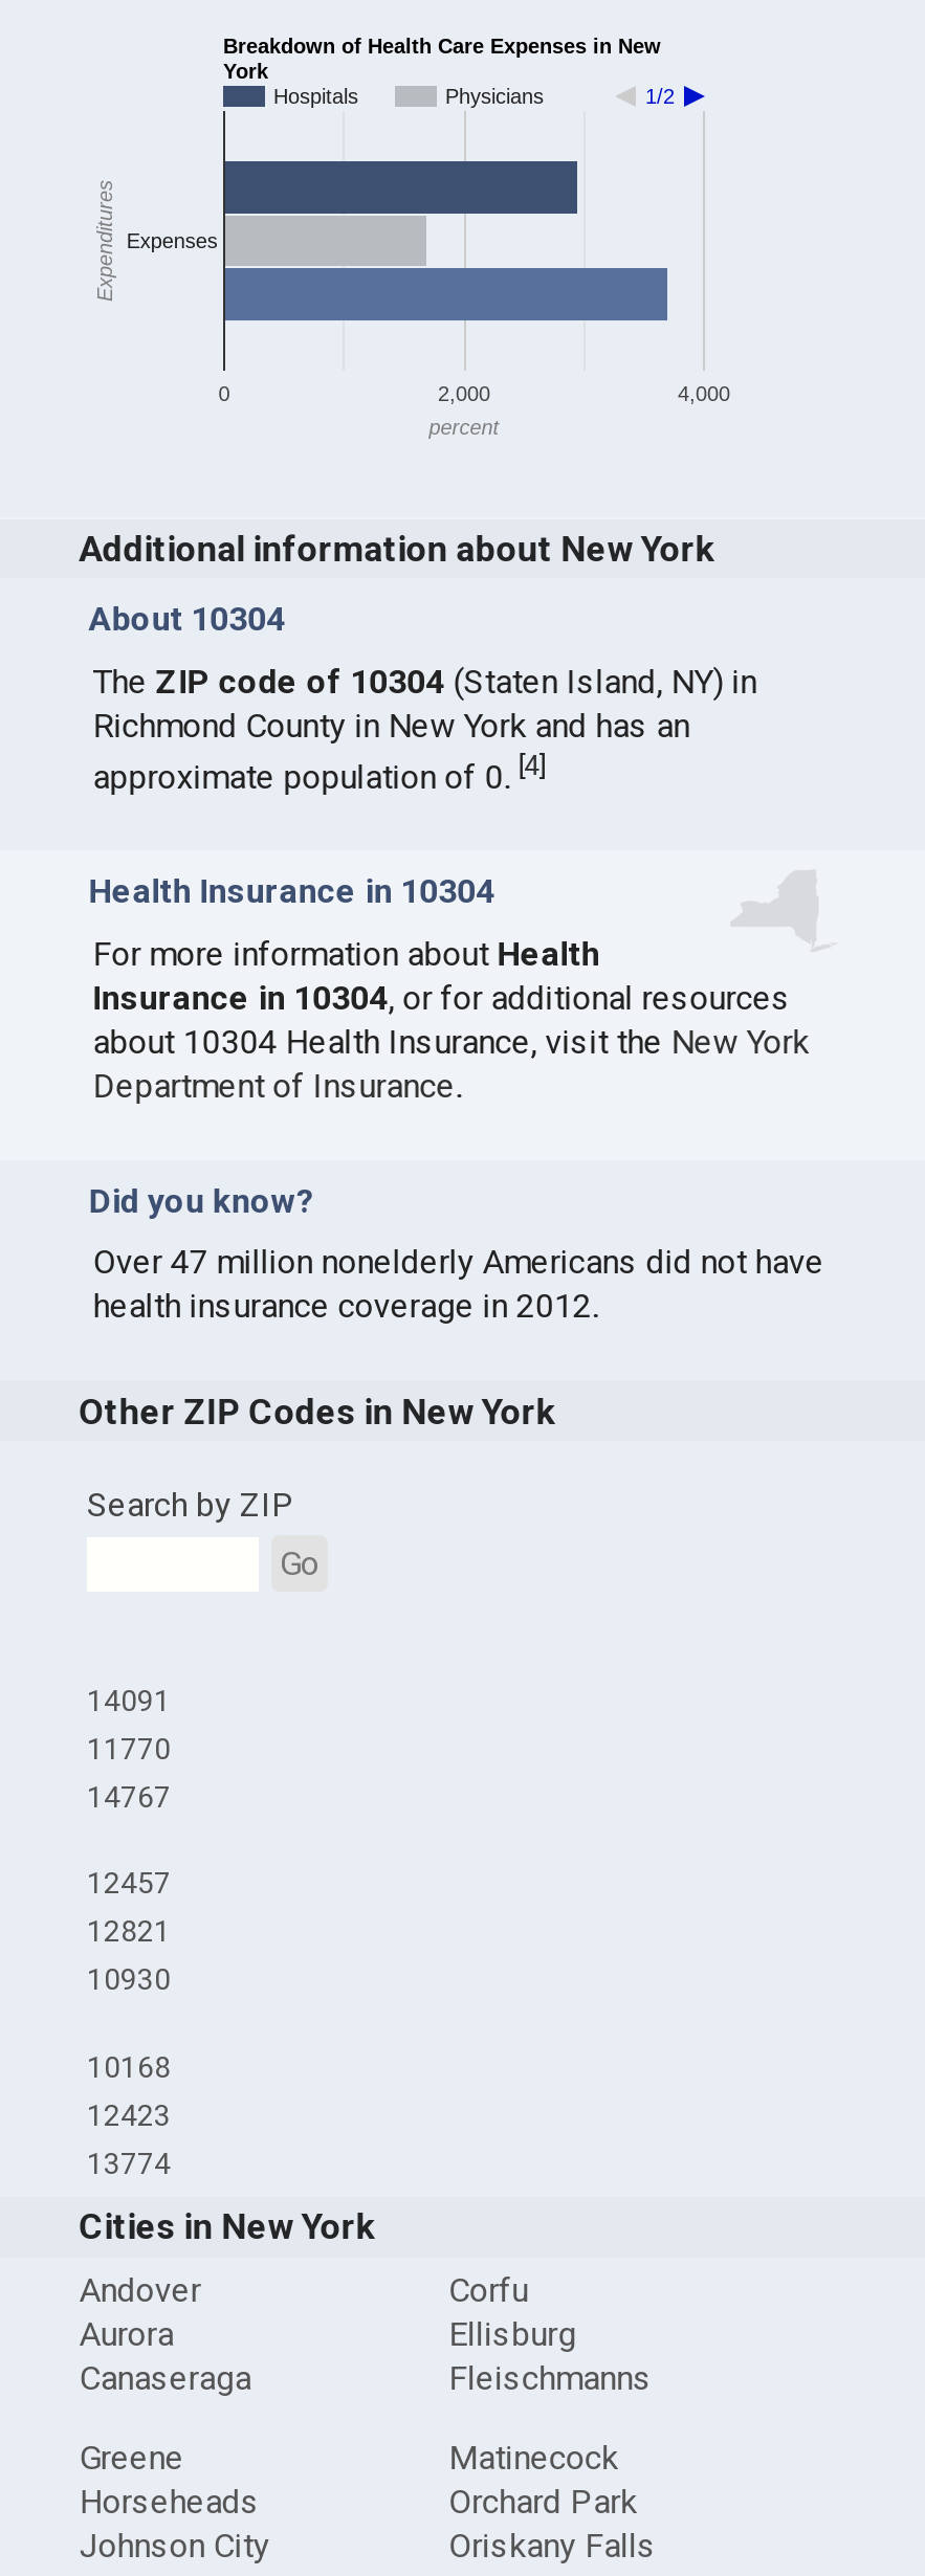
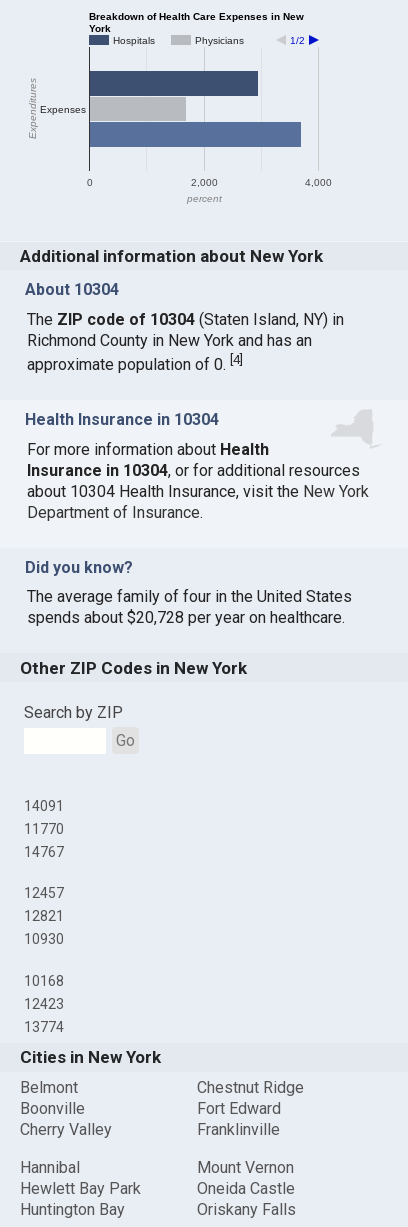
- Over 47 million nonelderly Americans did not have
- health insurance coverage in 2012.
+ The average family of four in the United States
+ spends about $20,728 per year on healthcare.

- Andover
- Aurora
- Canaseraga
+ Belmont
+ Boonville
+ Cherry Valley

- Corfu
- Ellisburg
- Fleischmanns
+ Chestnut Ridge
+ Fort Edward
+ Franklinville

- Greene
- Horseheads
- Johnson City
+ Hannibal
+ Hewlett Bay Park
+ Huntington Bay

- Matinecock
- Orchard Park
+ Mount Vernon
+ Oneida Castle
